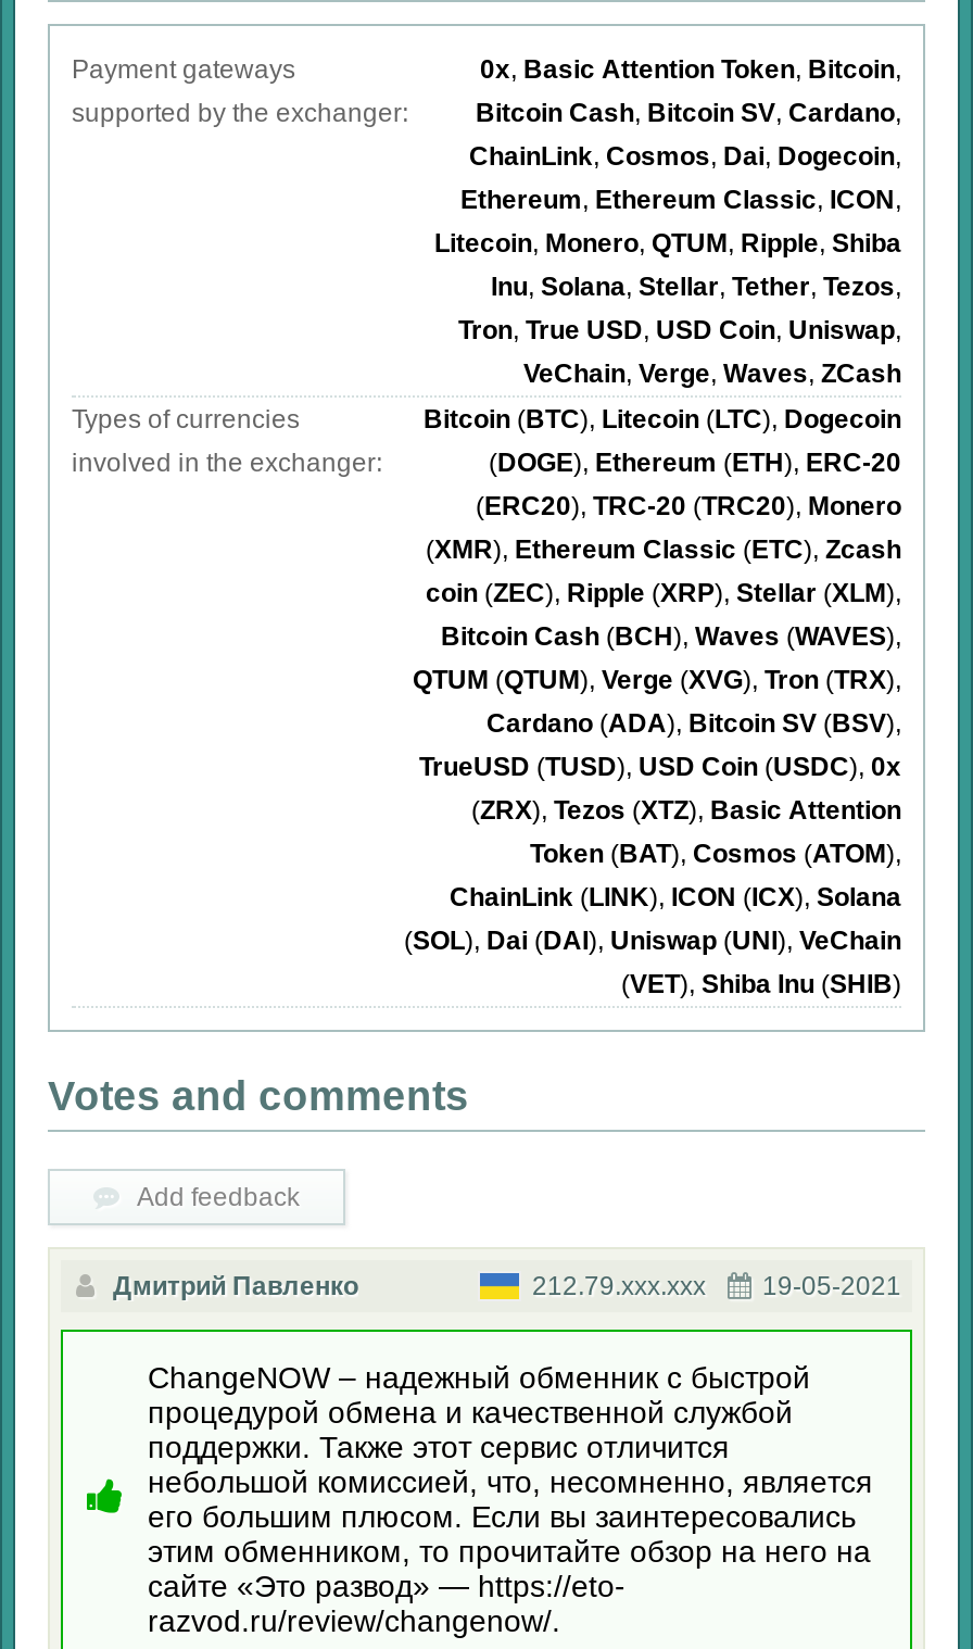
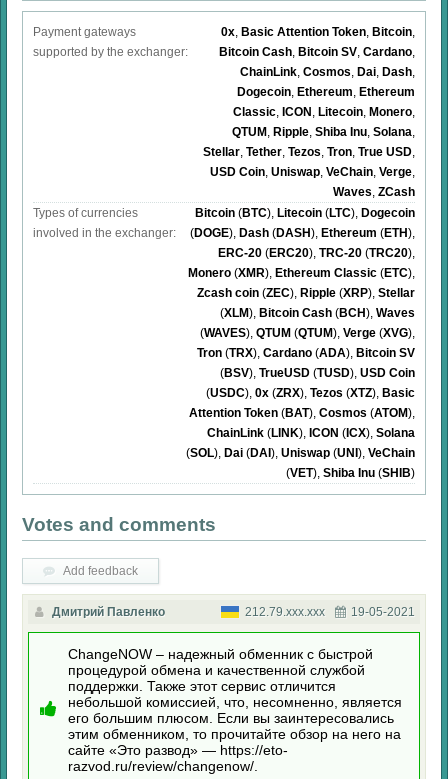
- ChainLink, Cosmos, Dai, Dogecoin,
- Ethereum, Ethereum Classic, ICON,
- Litecoin, Monero, QTUM, Ripple, Shiba
- Inu, Solana, Stellar, Tether, Tezos,
- Tron, True USD, USD Coin, Uniswap,
- VeChain, Verge, Waves, ZCash
+ ChainLink, Cosmos, Dai, Dash,
+ Dogecoin, Ethereum, Ethereum
+ Classic, ICON, Litecoin, Monero,
+ QTUM, Ripple, Shiba Inu, Solana,
+ Stellar, Tether, Tezos, Tron, True USD,
+ USD Coin, Uniswap, VeChain, Verge,
+ Waves, ZCash

- (DOGE), Ethereum (ETH), ERC-20
- (ERC20), TRC-20 (TRC20), Monero
- (XMR), Ethereum Classic (ETC), Zcash
- coin (ZEC), Ripple (XRP), Stellar (XLM),
- Bitcoin Cash (BCH), Waves (WAVES),
- QTUM (QTUM), Verge (XVG), Tron (TRX),
- Cardano (ADA), Bitcoin SV (BSV),
- TrueUSD (TUSD), USD Coin (USDC), 0x
- (ZRX), Tezos (XTZ), Basic Attention
- Token (BAT), Cosmos (ATOM),
+ (DOGE), Dash (DASH), Ethereum (ETH),
+ ERC-20 (ERC20), TRC-20 (TRC20),
+ Monero (XMR), Ethereum Classic (ETC),
+ Zcash coin (ZEC), Ripple (XRP), Stellar
+ (XLM), Bitcoin Cash (BCH), Waves
+ (WAVES), QTUM (QTUM), Verge (XVG),
+ Tron (TRX), Cardano (ADA), Bitcoin SV
+ (BSV), TrueUSD (TUSD), USD Coin
+ (USDC), 0x (ZRX), Tezos (XTZ), Basic
+ Attention Token (BAT), Cosmos (ATOM),
